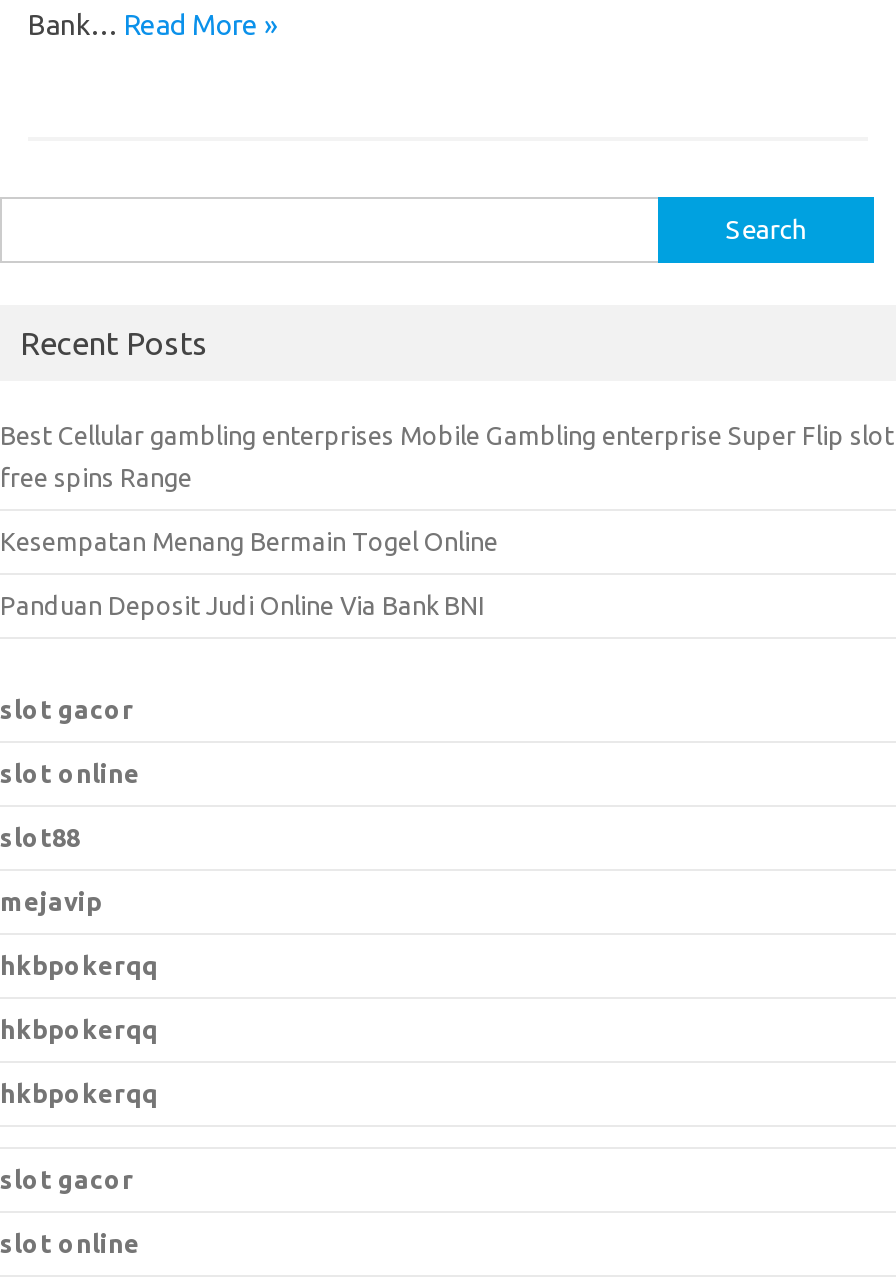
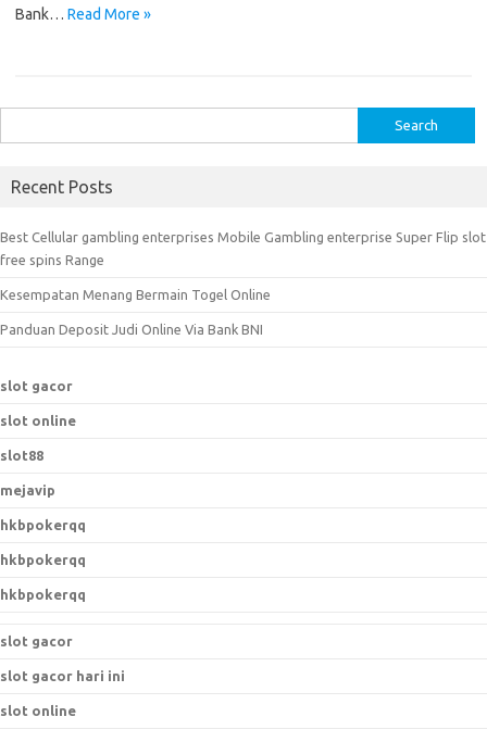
+ slot gacor hari ini
